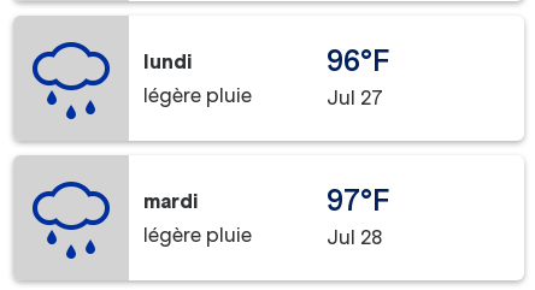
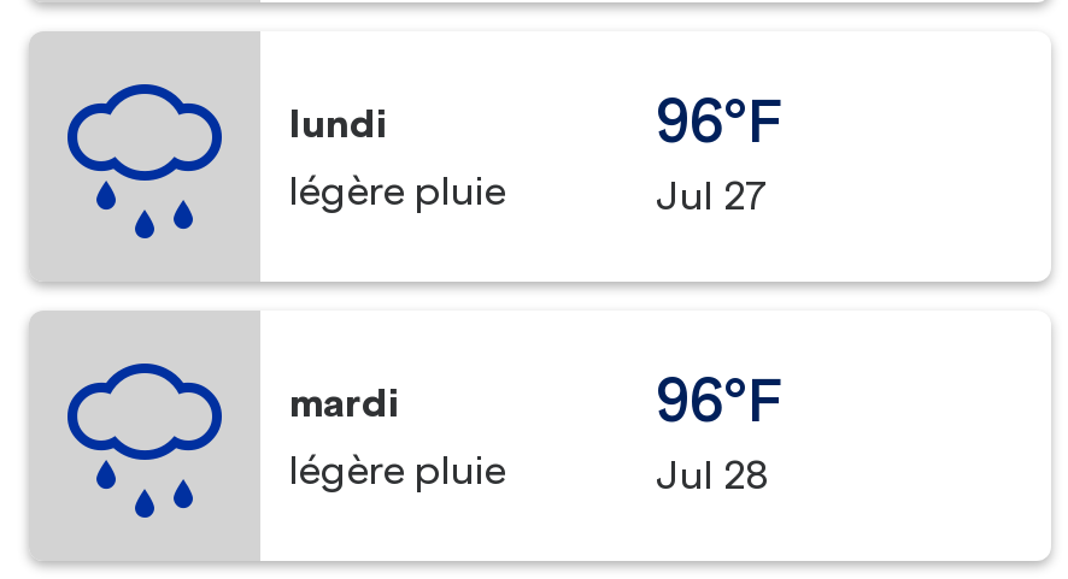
- 97°F
+ 96°F
